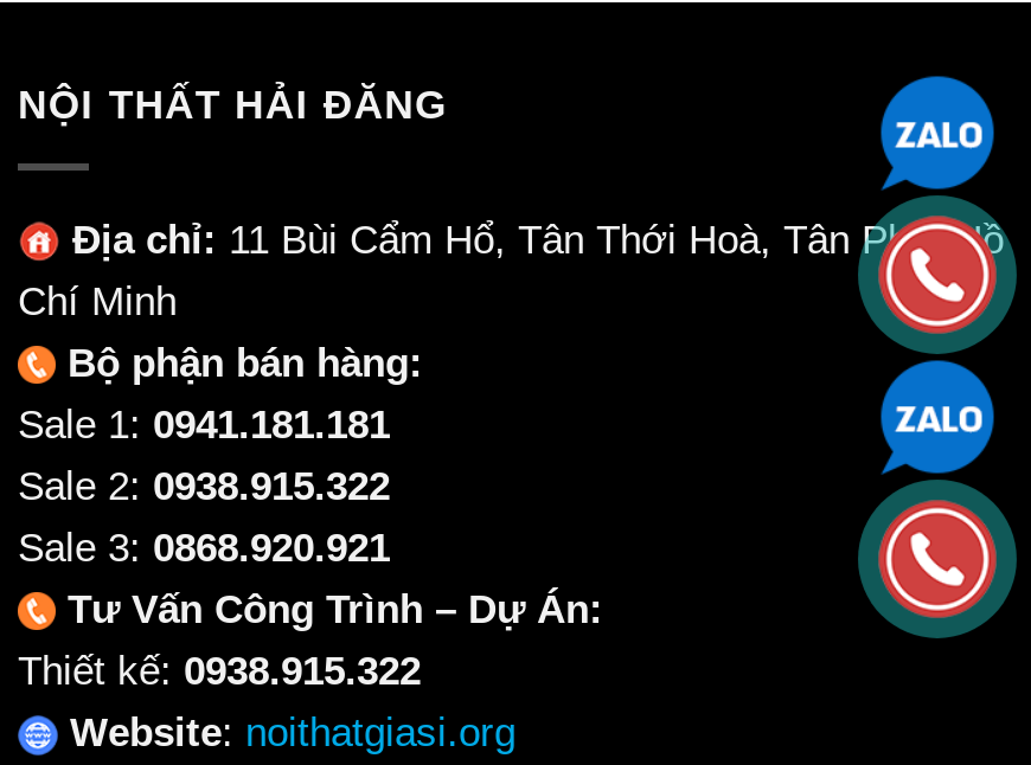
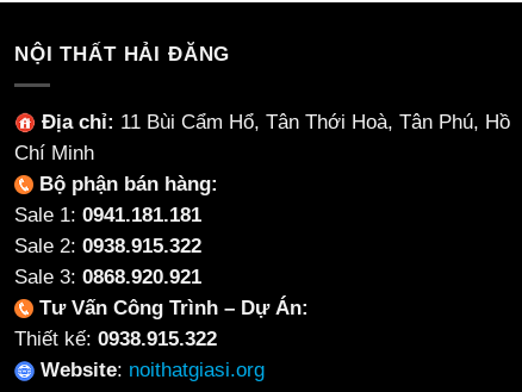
- [image]

- [image]
